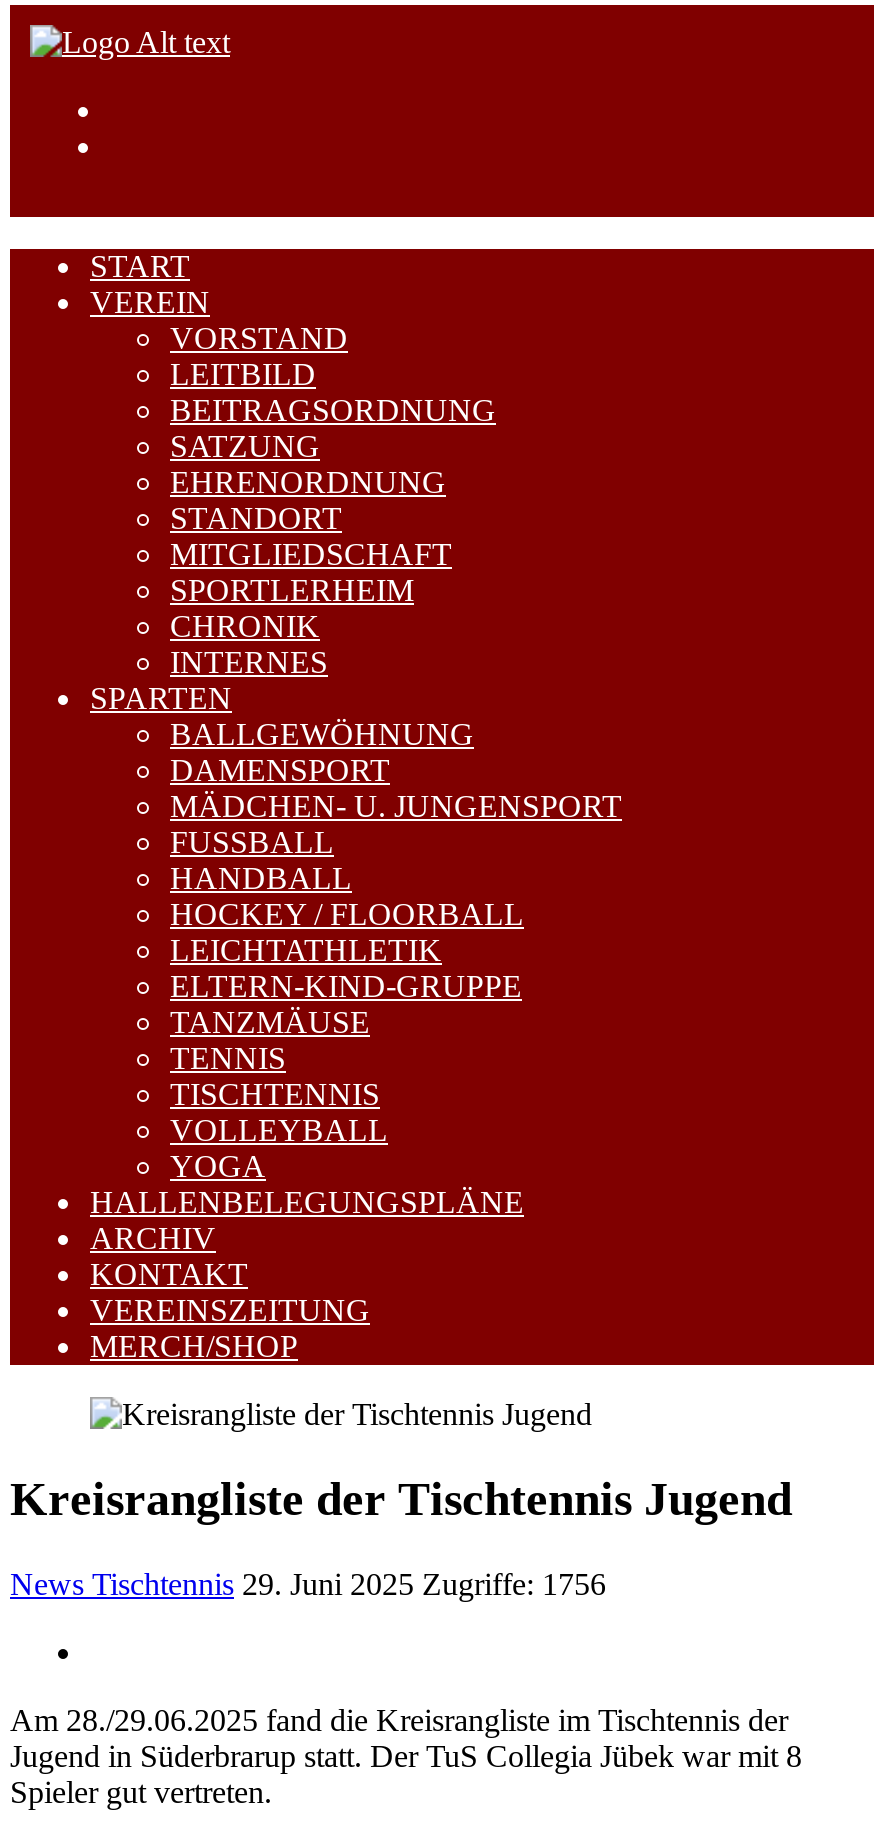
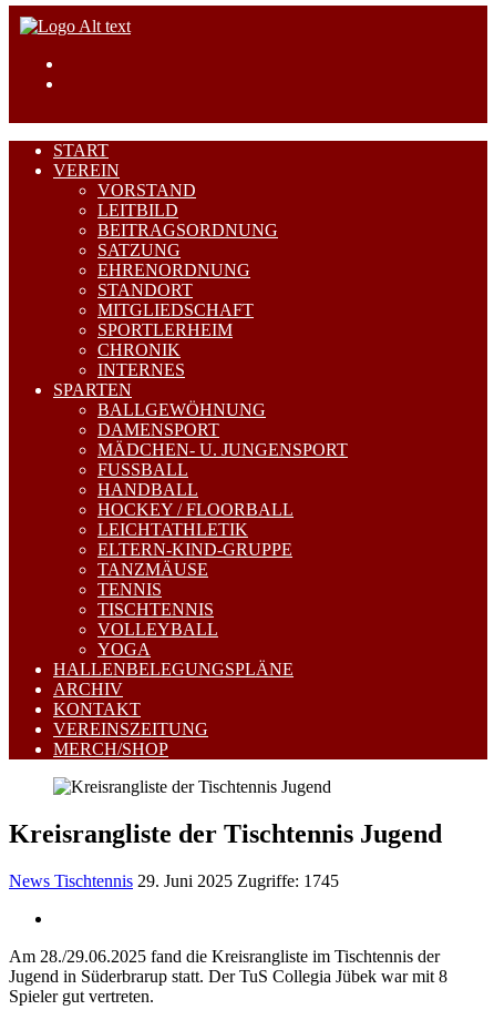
- News Tischtennis 29. Juni 2025 Zugriffe: 1756
+ News Tischtennis 29. Juni 2025 Zugriffe: 1745
